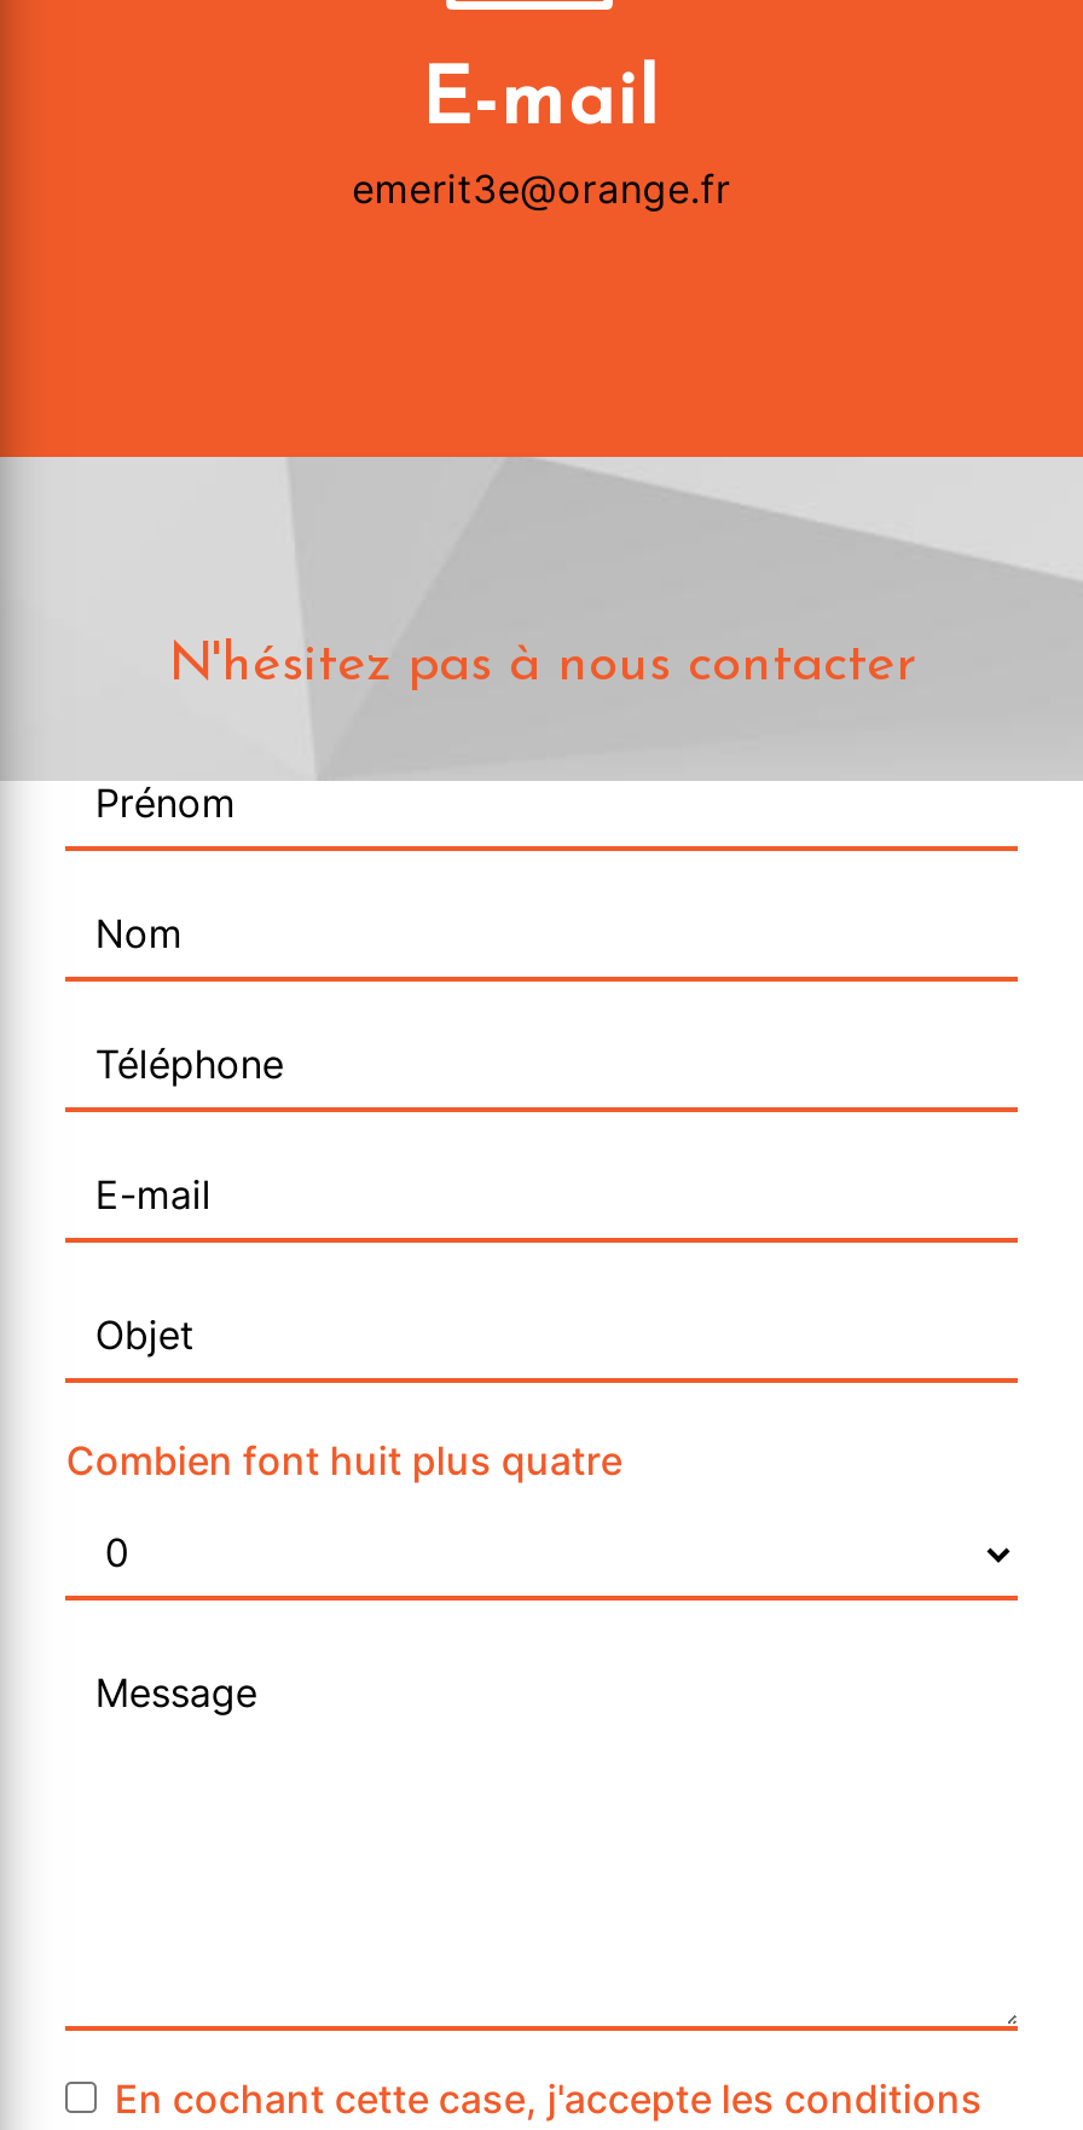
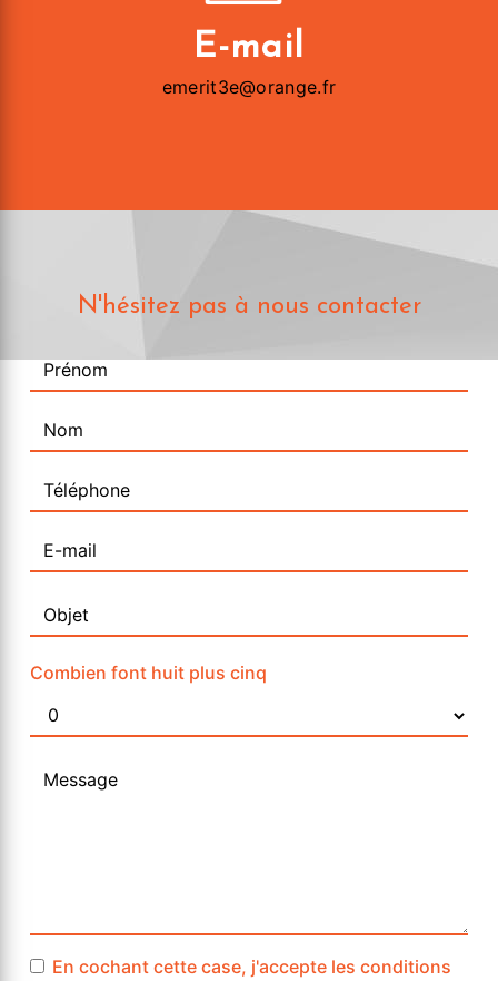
- Combien font huit plus quatre
+ Combien font huit plus cinq
